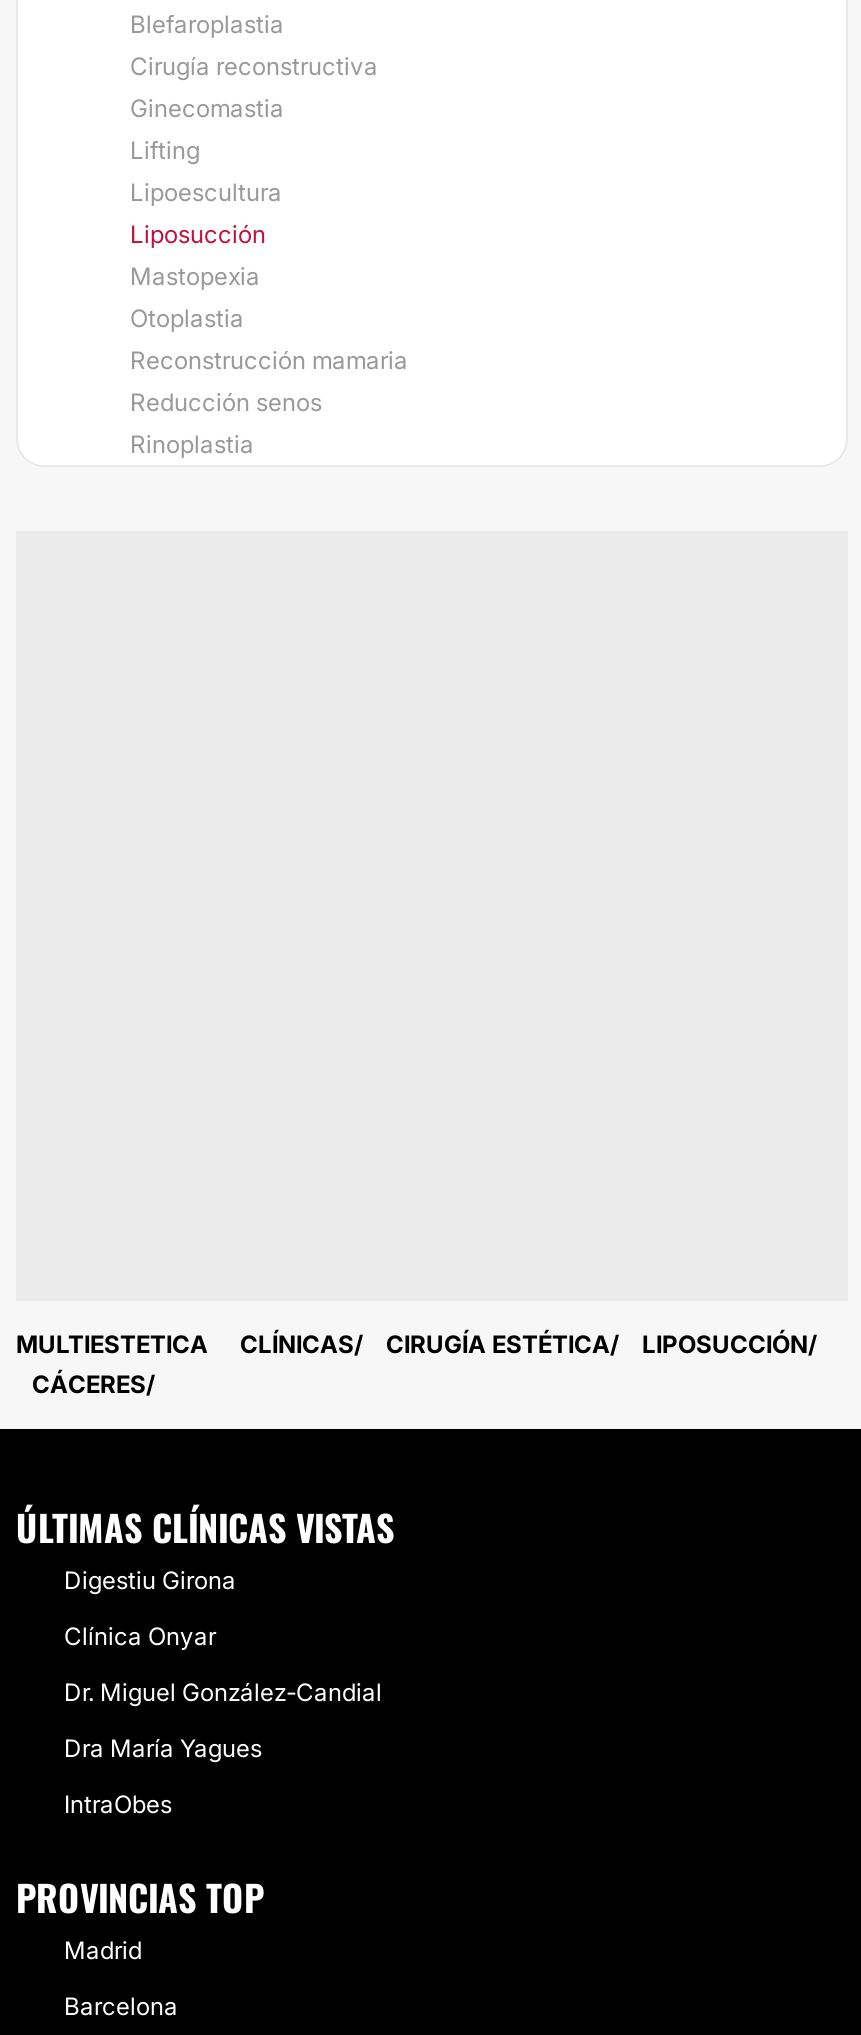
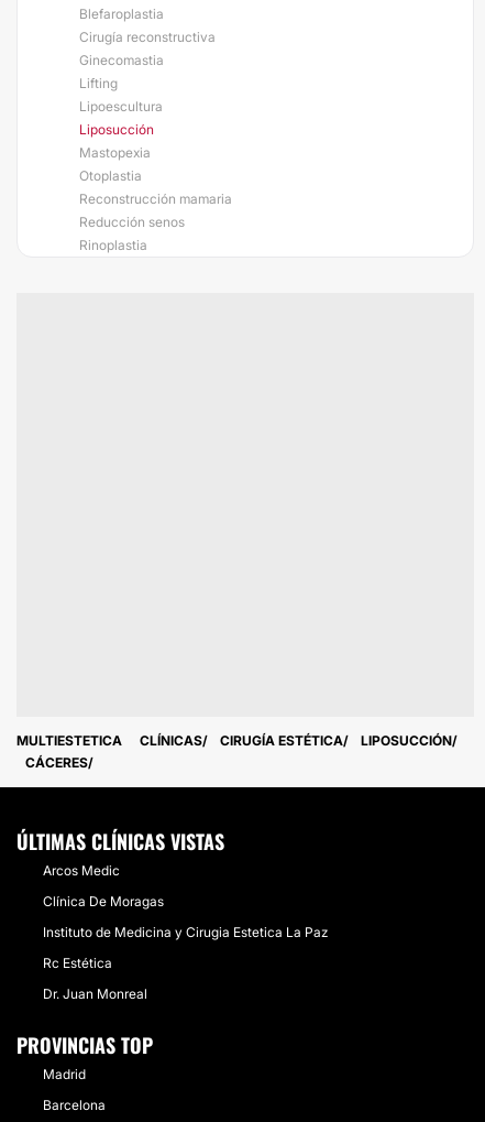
- Digestiu Girona
+ Arcos Medic

- Clínica Onyar
+ Clínica De Moragas

- Dr. Miguel González-Candial
+ Instituto de Medicina y Cirugia Estetica La Paz

- Dra María Yagues
+ Rc Estética

- IntraObes
+ Dr. Juan Monreal
